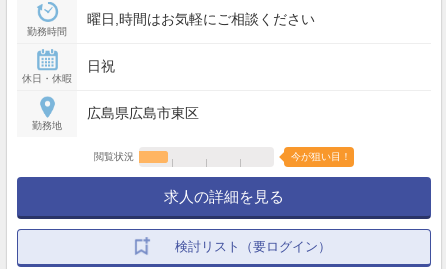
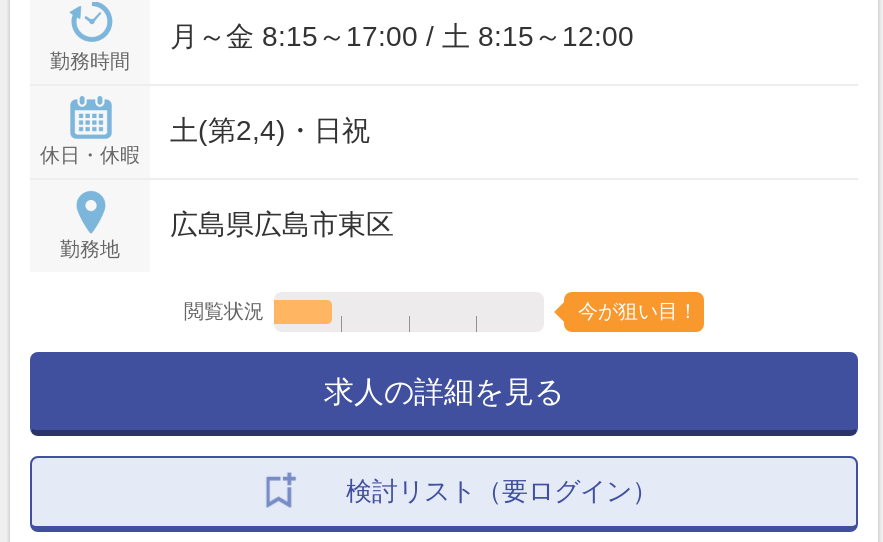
- 曜日,時間はお気軽にご相談ください
+ 月～金 8:15～17:00 / 土 8:15～12:00

- 日祝
+ 土(第2,4)・日祝
